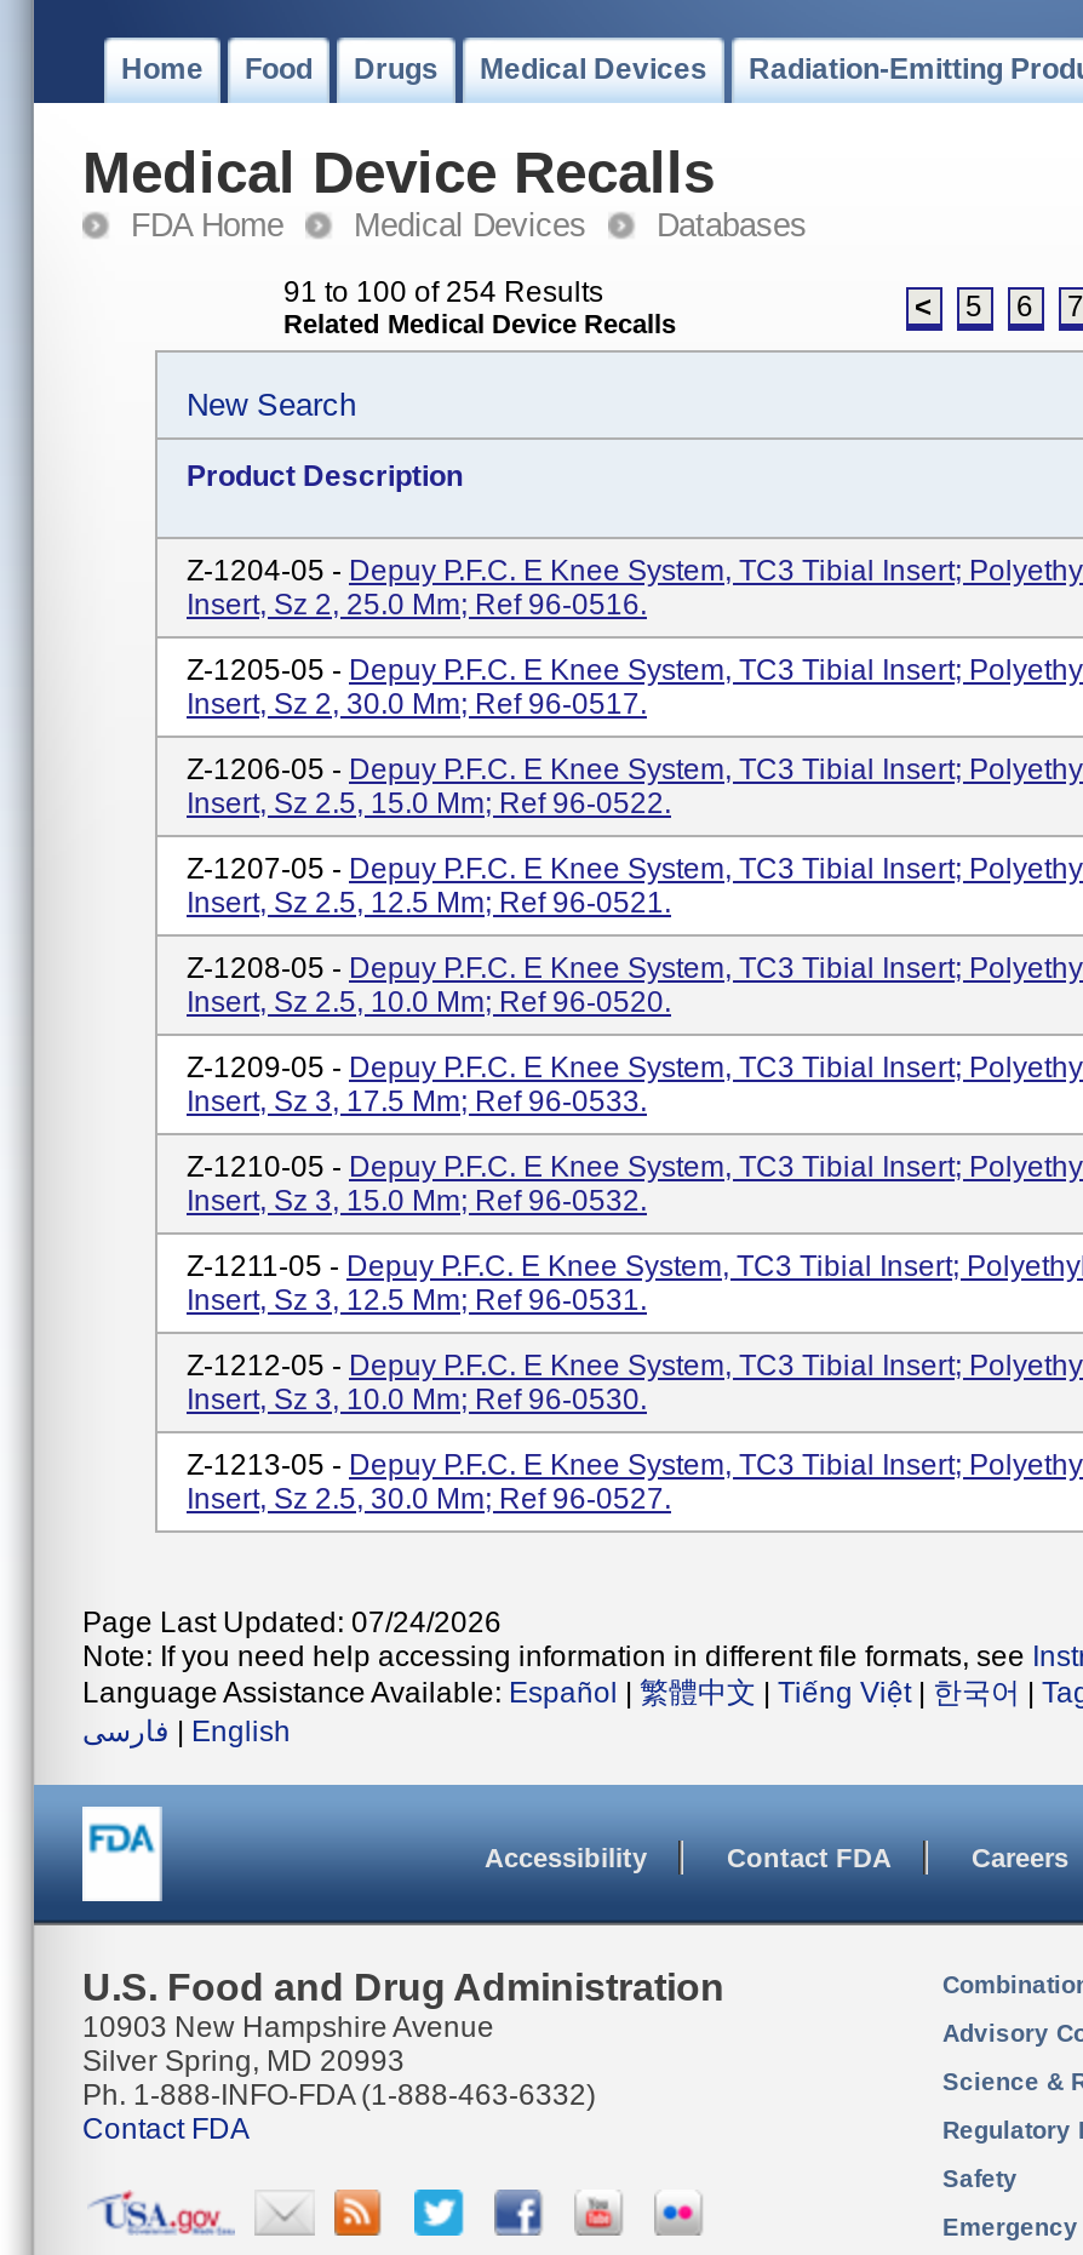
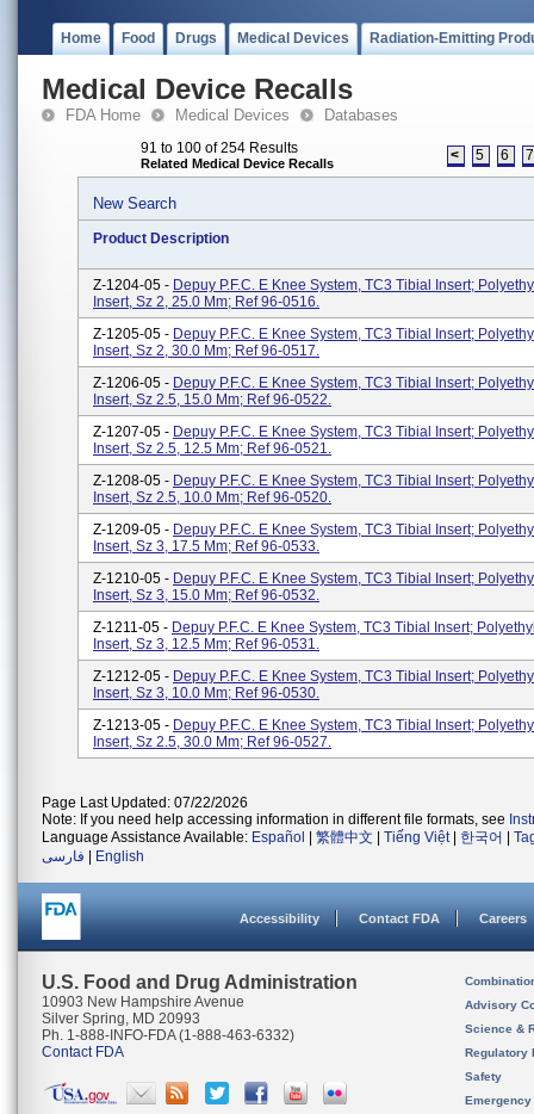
- Page Last Updated: 07/24/2026
+ Page Last Updated: 07/22/2026
